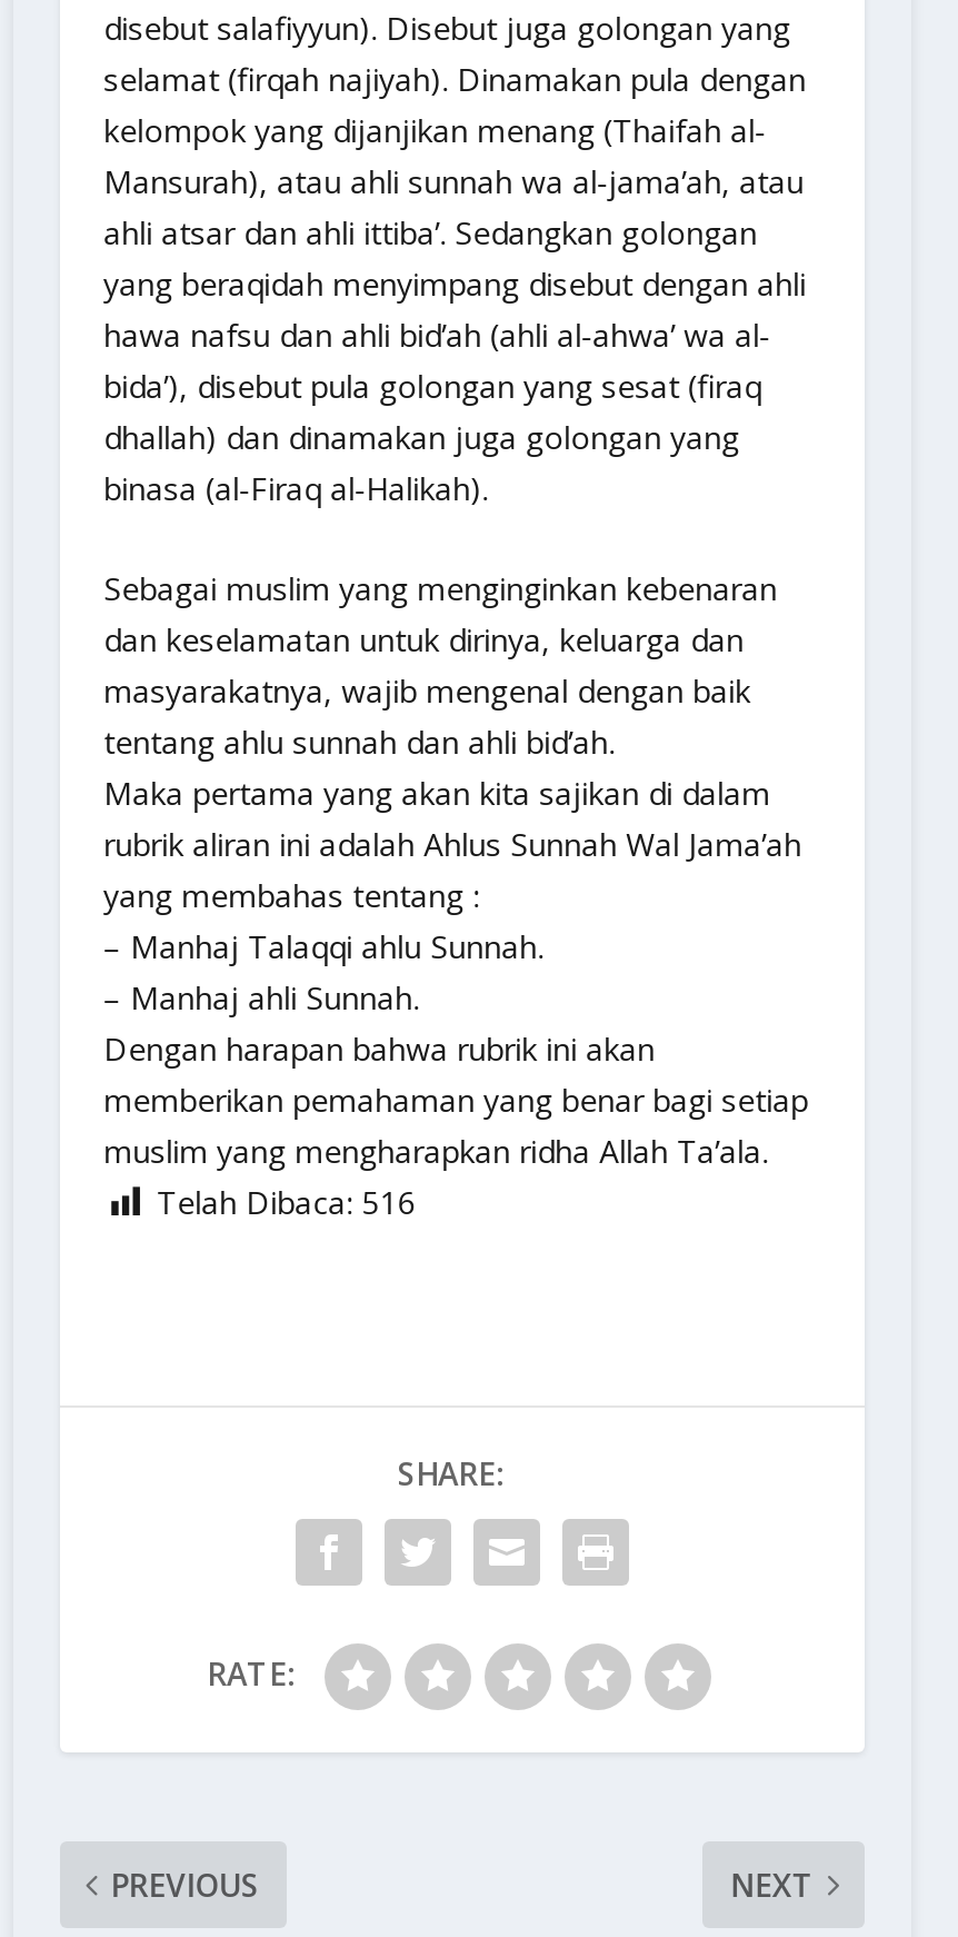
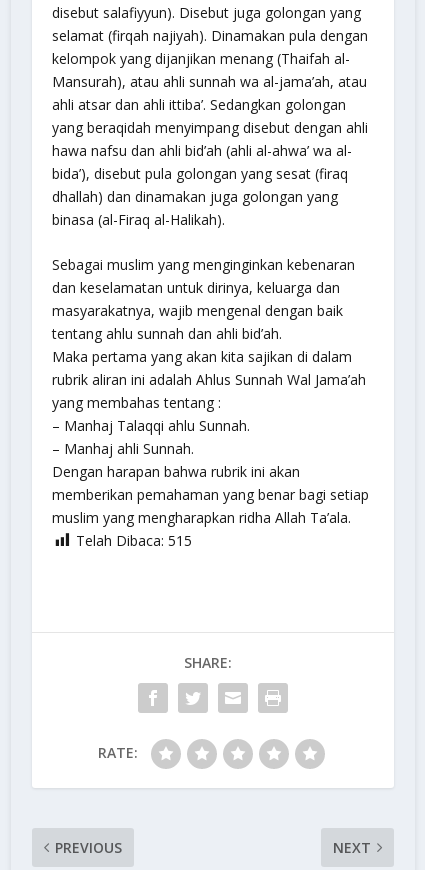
- Telah Dibaca: 516
+ Telah Dibaca: 515
